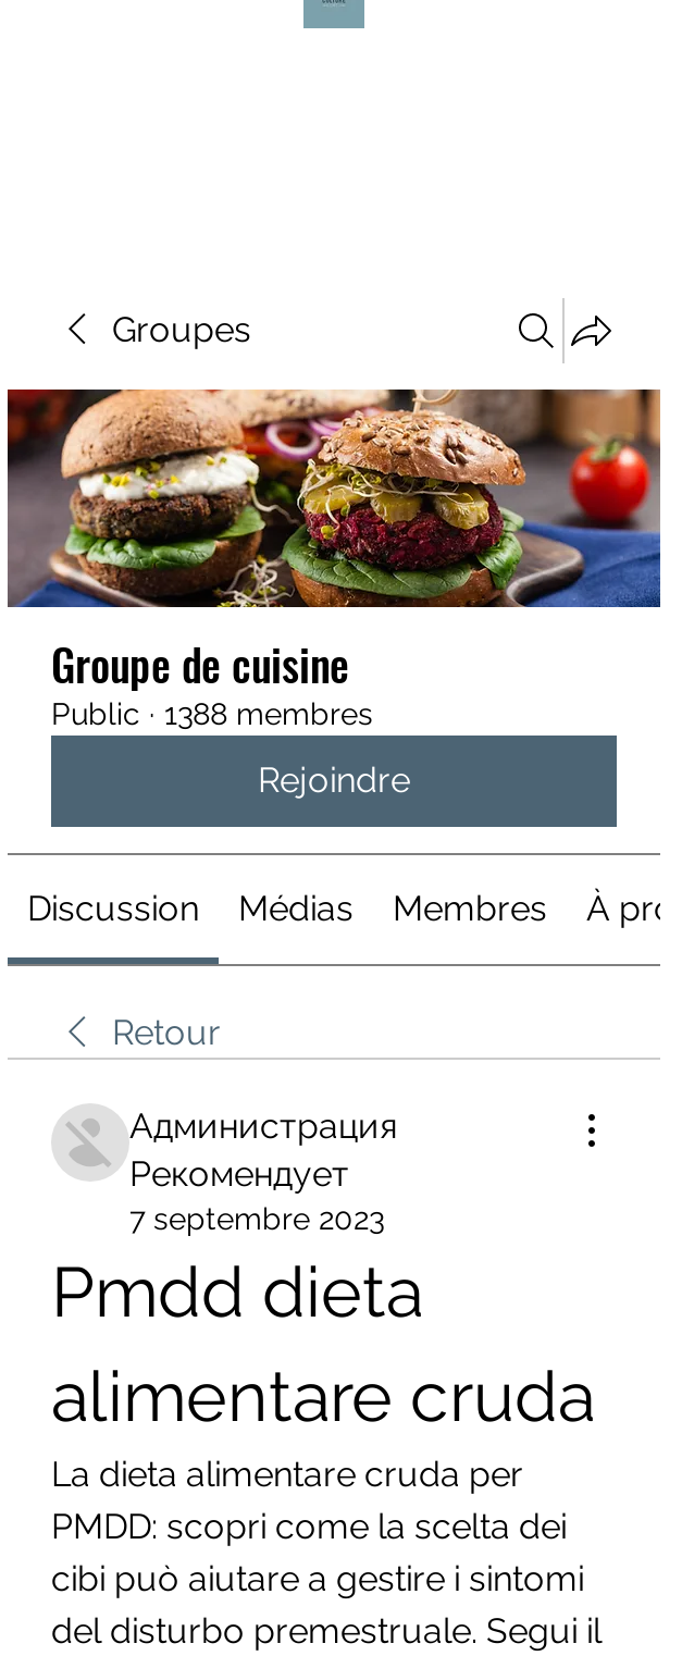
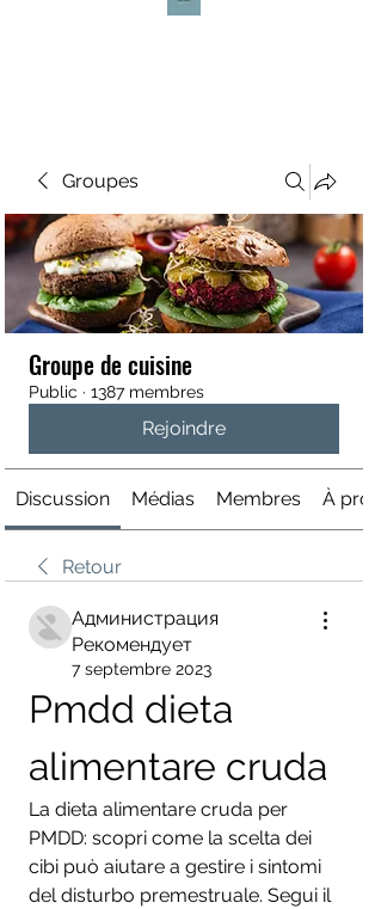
- Public · 1388 membres
+ Public · 1387 membres
